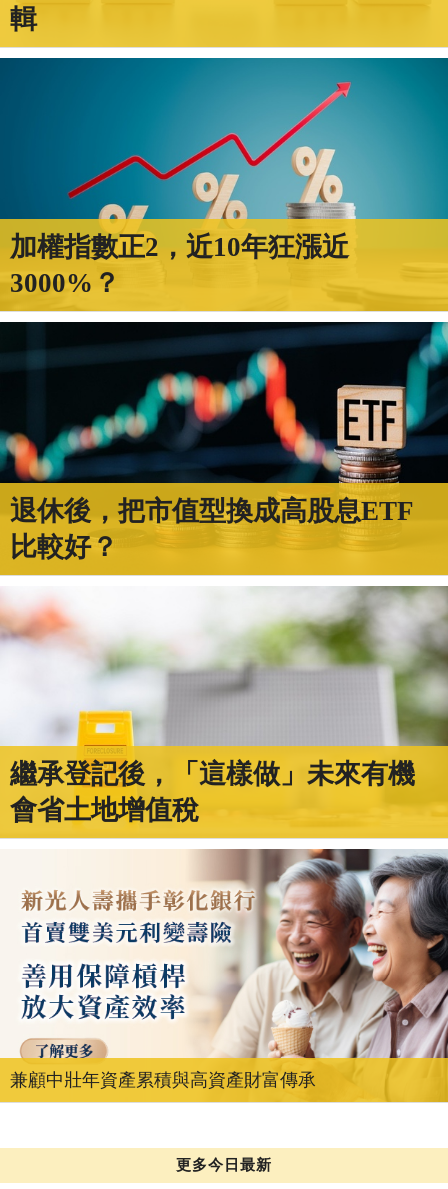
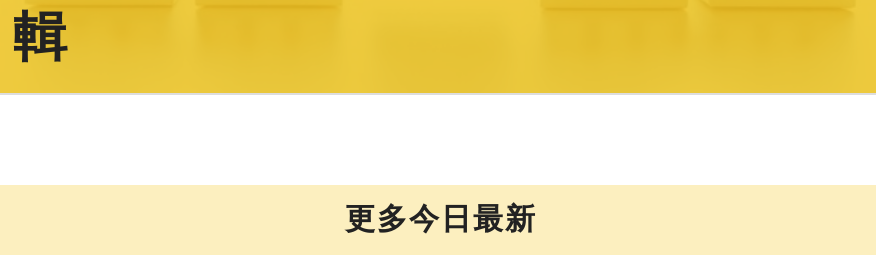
- [image]
- 加權指數正2，近10年狂漲近
- 3000%？

- [image]
- 退休後，把市值型換成高股息ETF
- 比較好？

- [image]
- 繼承登記後，「這樣做」未來有機
- 會省土地增值稅

- [image]
- 兼顧中壯年資產累積與高資產財富傳承
